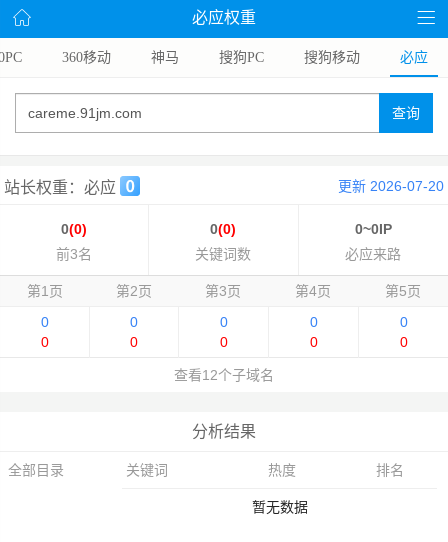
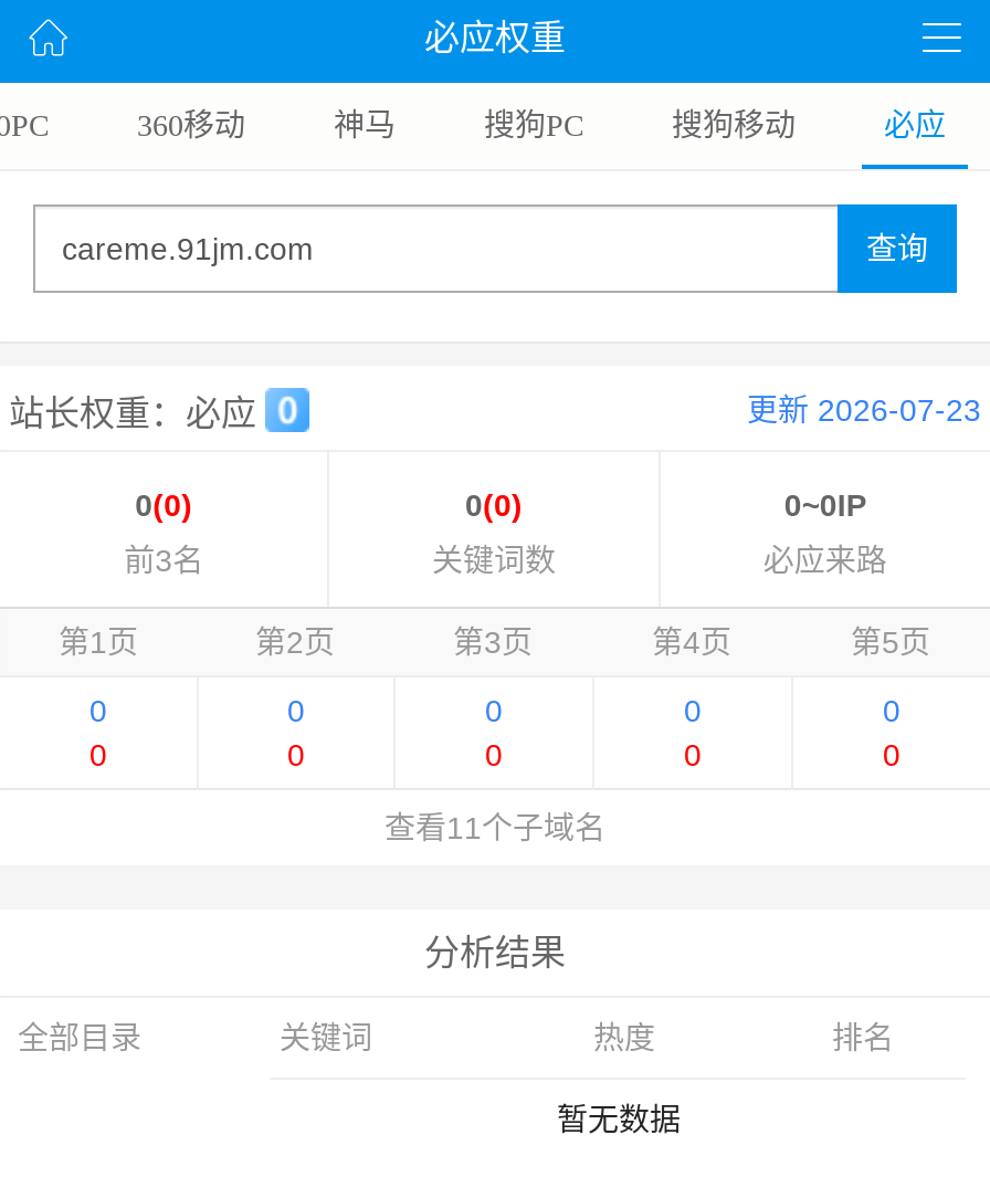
- 更新 2026-07-20
+ 更新 2026-07-23

- 查看12个子域名
+ 查看11个子域名
